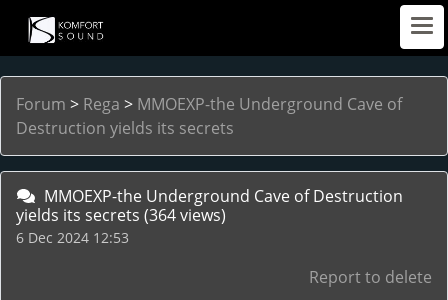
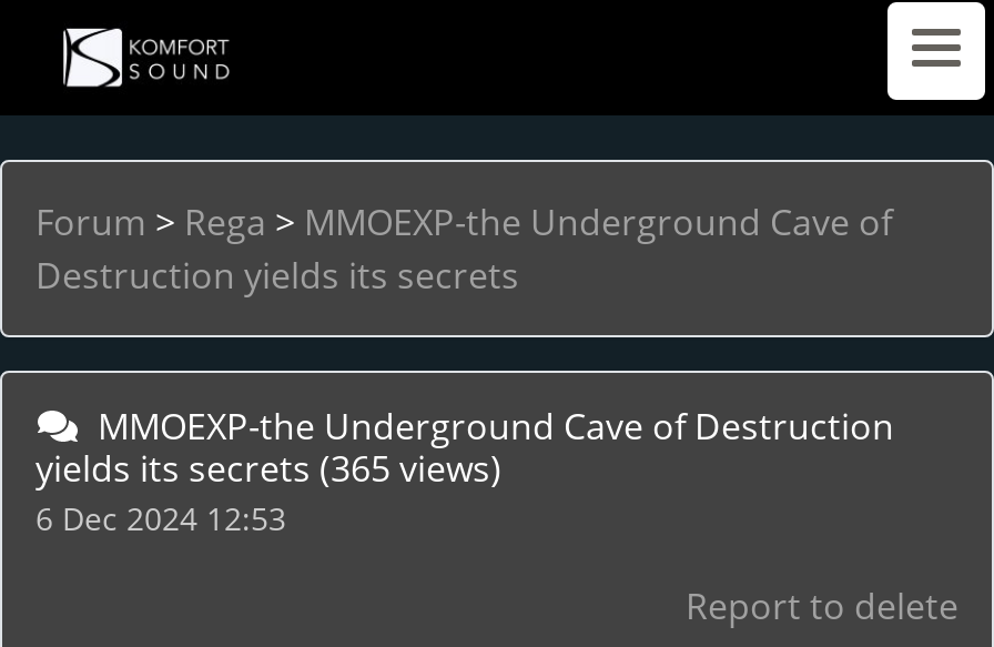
- yields its secrets (364 views)
+ yields its secrets (365 views)
